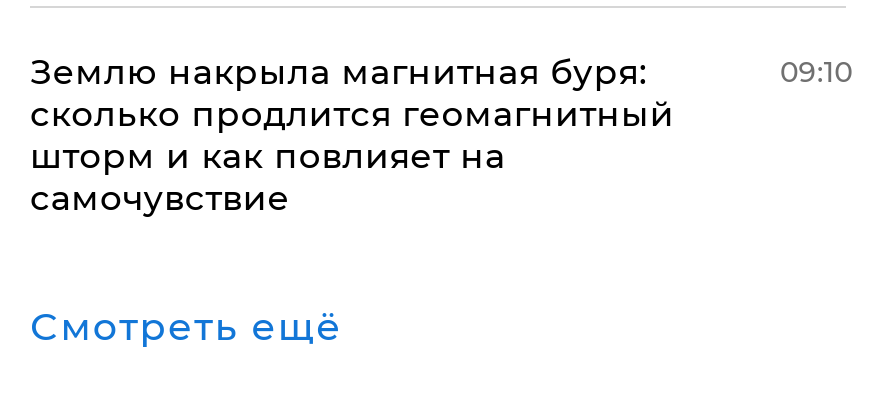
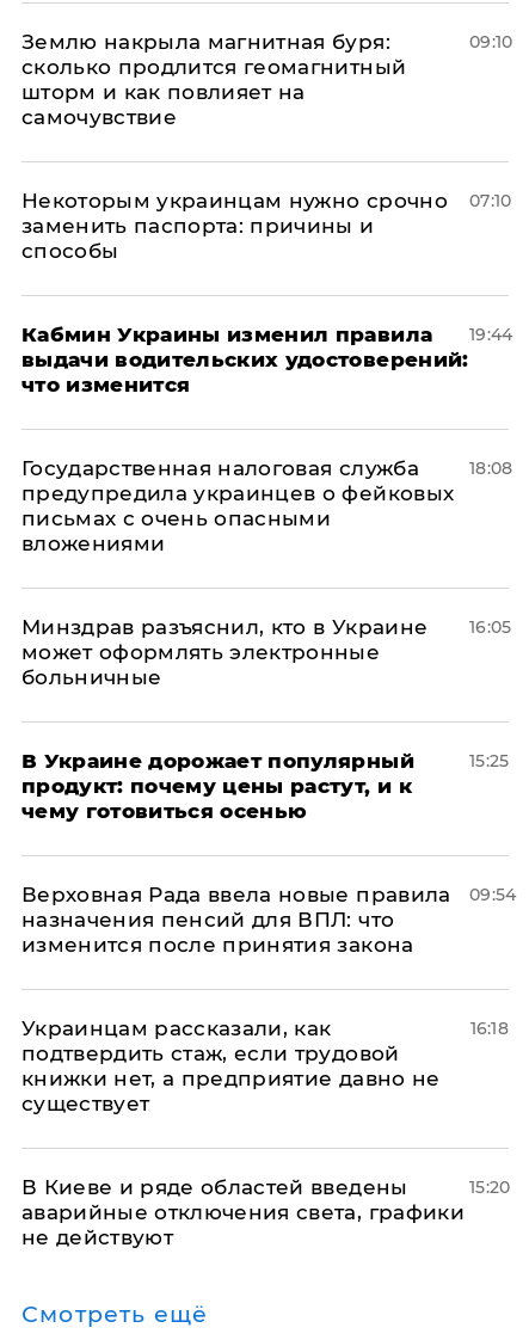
+ Некоторым украинцам нужно срочно
+ заменить паспорта: причины и
+ способы

+ Кабмин Украины изменил правила
+ выдачи водительских удостоверений:
+ что изменится

+ Государственная налоговая служба
+ предупредила украинцев о фейковых
+ письмах с очень опасными
+ вложениями

+ Минздрав разъяснил, кто в Украине
+ может оформлять электронные
+ больничные

+ В Украине дорожает популярный
+ продукт: почему цены растут, и к
+ чему готовиться осенью

+ Верховная Рада ввела новые правила
+ назначения пенсий для ВПЛ: что
+ изменится после принятия закона

+ Украинцам рассказали, как
+ подтвердить стаж, если трудовой
+ книжки нет, а предприятие давно не
+ существует

+ В Киеве и ряде областей введены
+ аварийные отключения света, графики
+ не действуют

+ 07:10

+ 19:44

+ 18:08

+ 16:05

+ 15:25

+ 09:54

+ 15:20

+ 16:18
